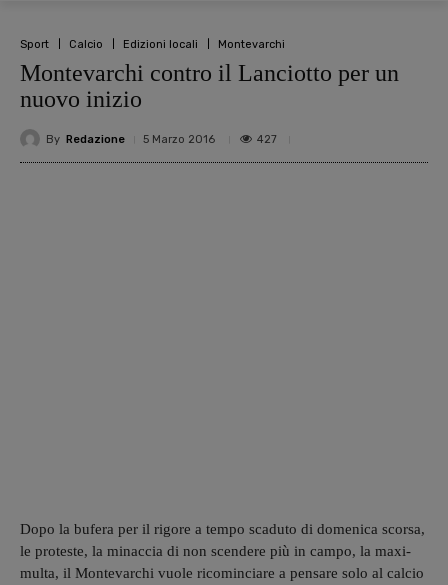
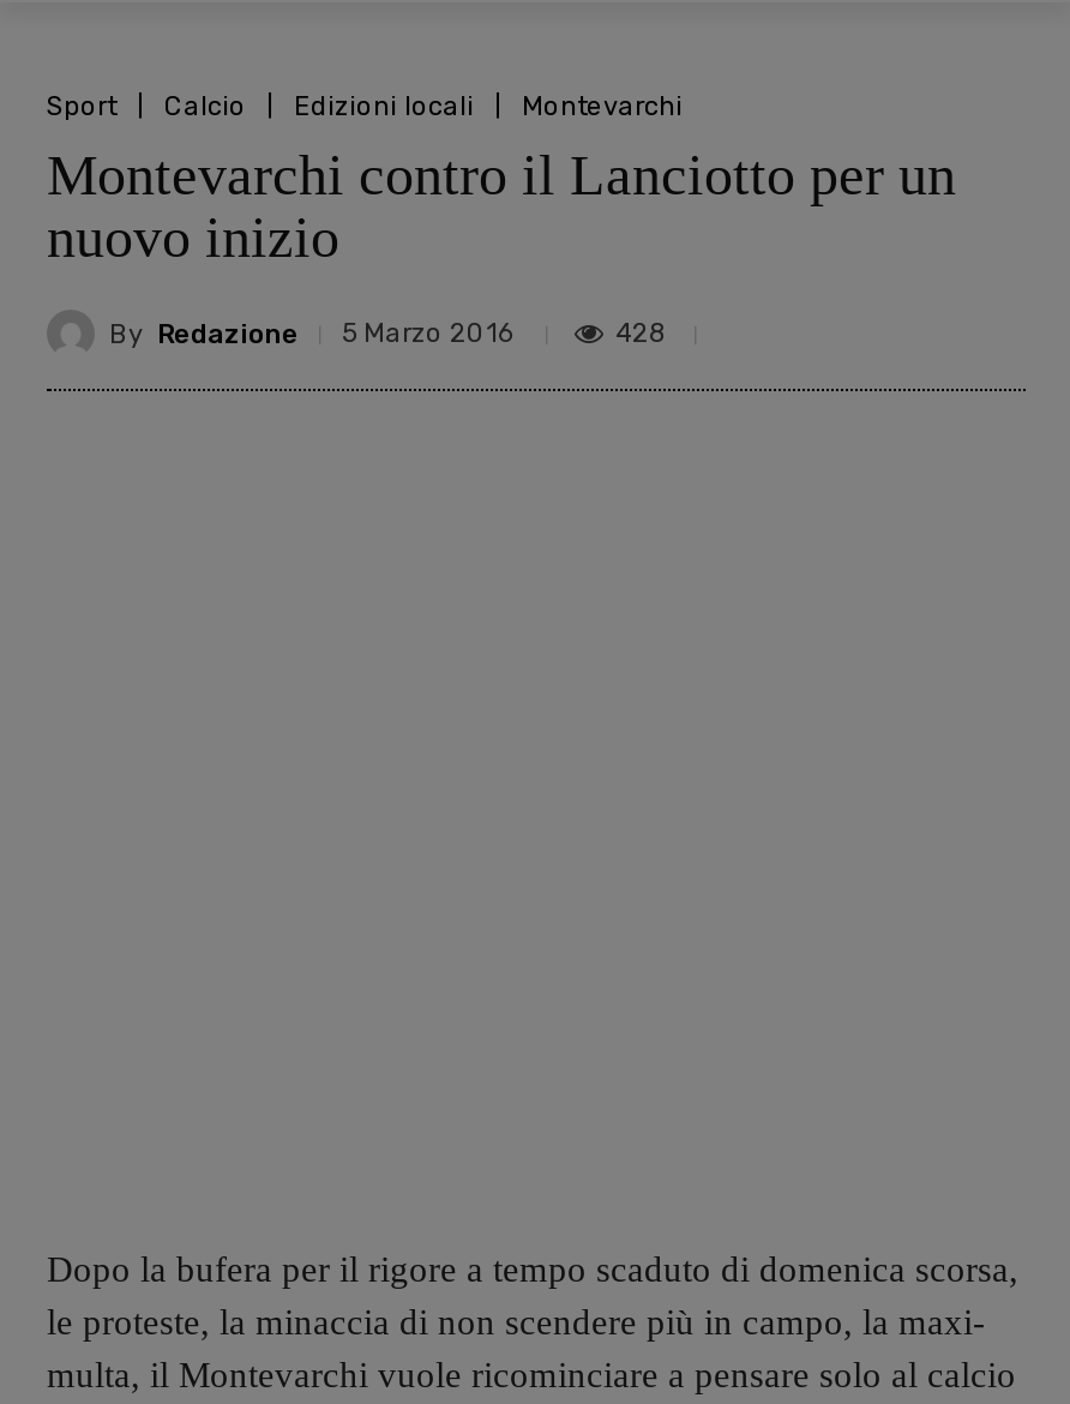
- 427
+ 428
